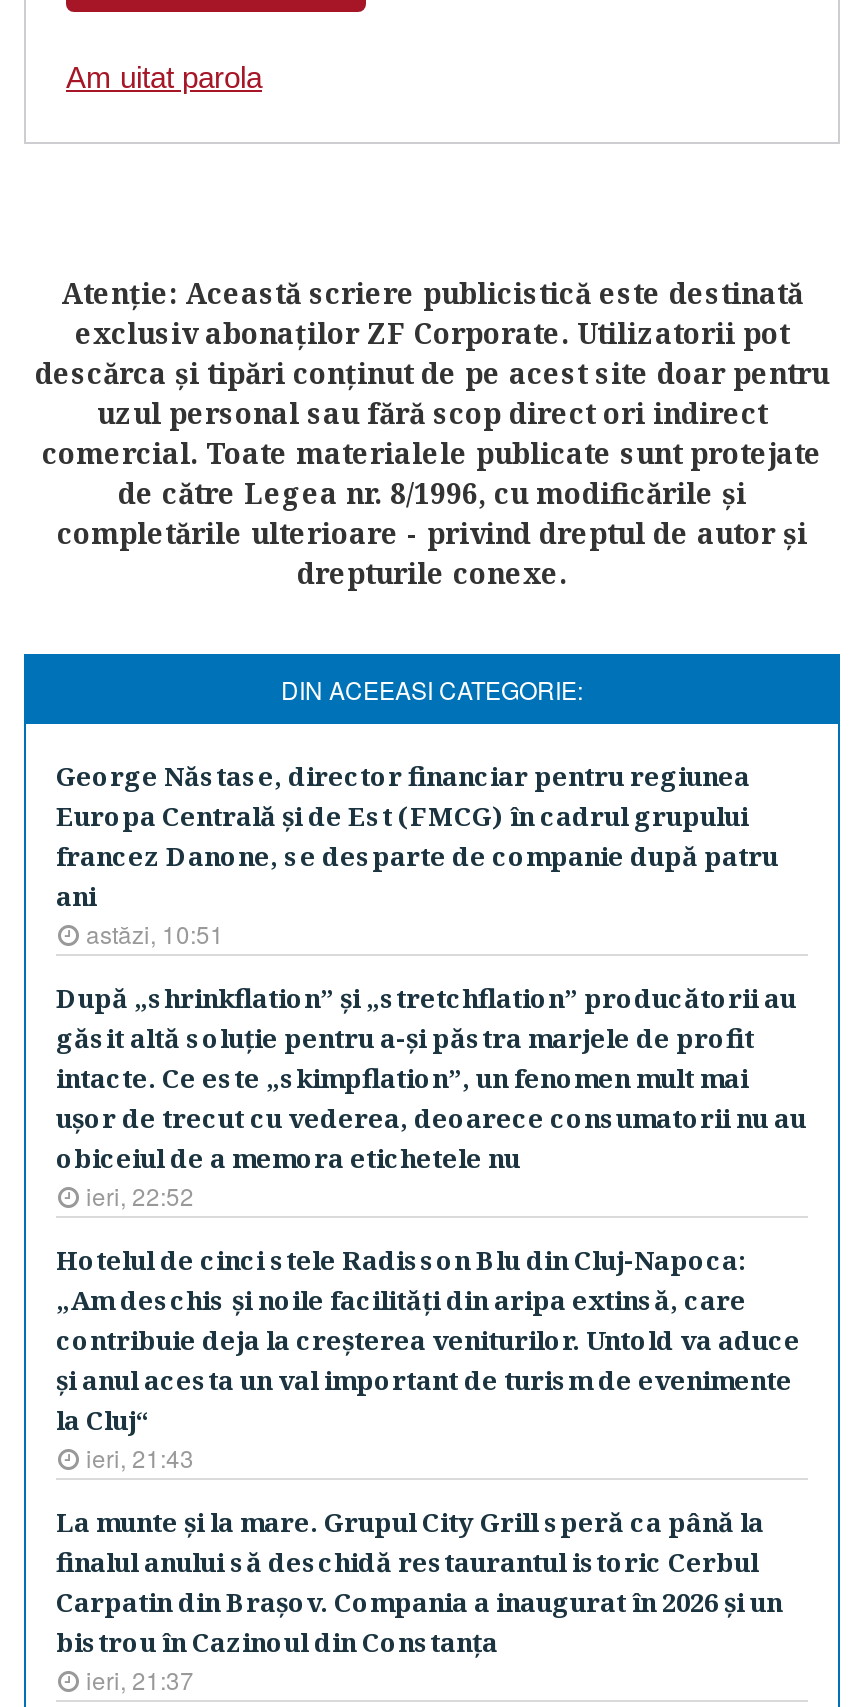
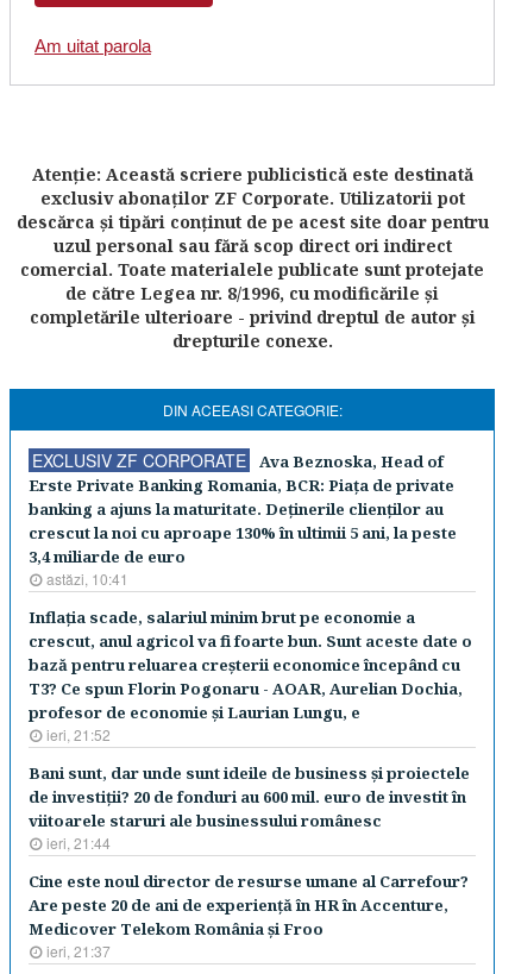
- George Năstase, director financiar pentru regiunea
- Europa Centrală şi de Est (FMCG) în cadrul grupului
- francez Danone, se desparte de companie după patru
- ani
- astăzi, 10:51
+ EXCLUSIV ZF CORPORATE
+ Ava Beznoska, Head of
+ Erste Private Banking Romania, BCR: Piaţa de private
+ banking a ajuns la maturitate. Deţinerile clienţilor au
+ crescut la noi cu aproape 130% în ultimii 5 ani, la peste
+ 3,4 miliarde de euro
+ astăzi, 10:41

- După „shrinkflation” şi „stretchflation” producătorii au
- găsit altă soluţie pentru a-şi păstra marjele de profit
- intacte. Ce este „skimpflation”, un fenomen mult mai
- uşor de trecut cu vederea, deoarece consumatorii nu au
- obiceiul de a memora etichetele nu
- ieri, 22:52
+ Inflaţia scade, salariul minim brut pe economie a
+ crescut, anul agricol va fi foarte bun. Sunt aceste date o
+ bază pentru reluarea creşterii economice începând cu
+ T3? Ce spun Florin Pogonaru - AOAR, Aurelian Dochia,
+ profesor de economie şi Laurian Lungu, e
+ ieri, 21:52

- Hotelul de cinci stele Radisson Blu din Cluj-Napoca:
- „Am deschis şi noile facilităţi din aripa extinsă, care
- contribuie deja la creşterea veniturilor. Untold va aduce
- şi anul acesta un val important de turism de evenimente
- la Cluj“
- ieri, 21:43
+ Bani sunt, dar unde sunt ideile de business şi proiectele
+ de investiţii? 20 de fonduri au 600 mil. euro de investit în
+ viitoarele staruri ale businessului românesc
+ ieri, 21:44

- La munte şi la mare. Grupul City Grill speră ca până la
- finalul anului să deschidă restaurantul istoric Cerbul
- Carpatin din Braşov. Compania a inaugurat în 2026 şi un
- bistrou în Cazinoul din Constanţa
+ Cine este noul director de resurse umane al Carrefour?
+ Are peste 20 de ani de experienţă în HR în Accenture,
+ Medicover Telekom România şi Froo
